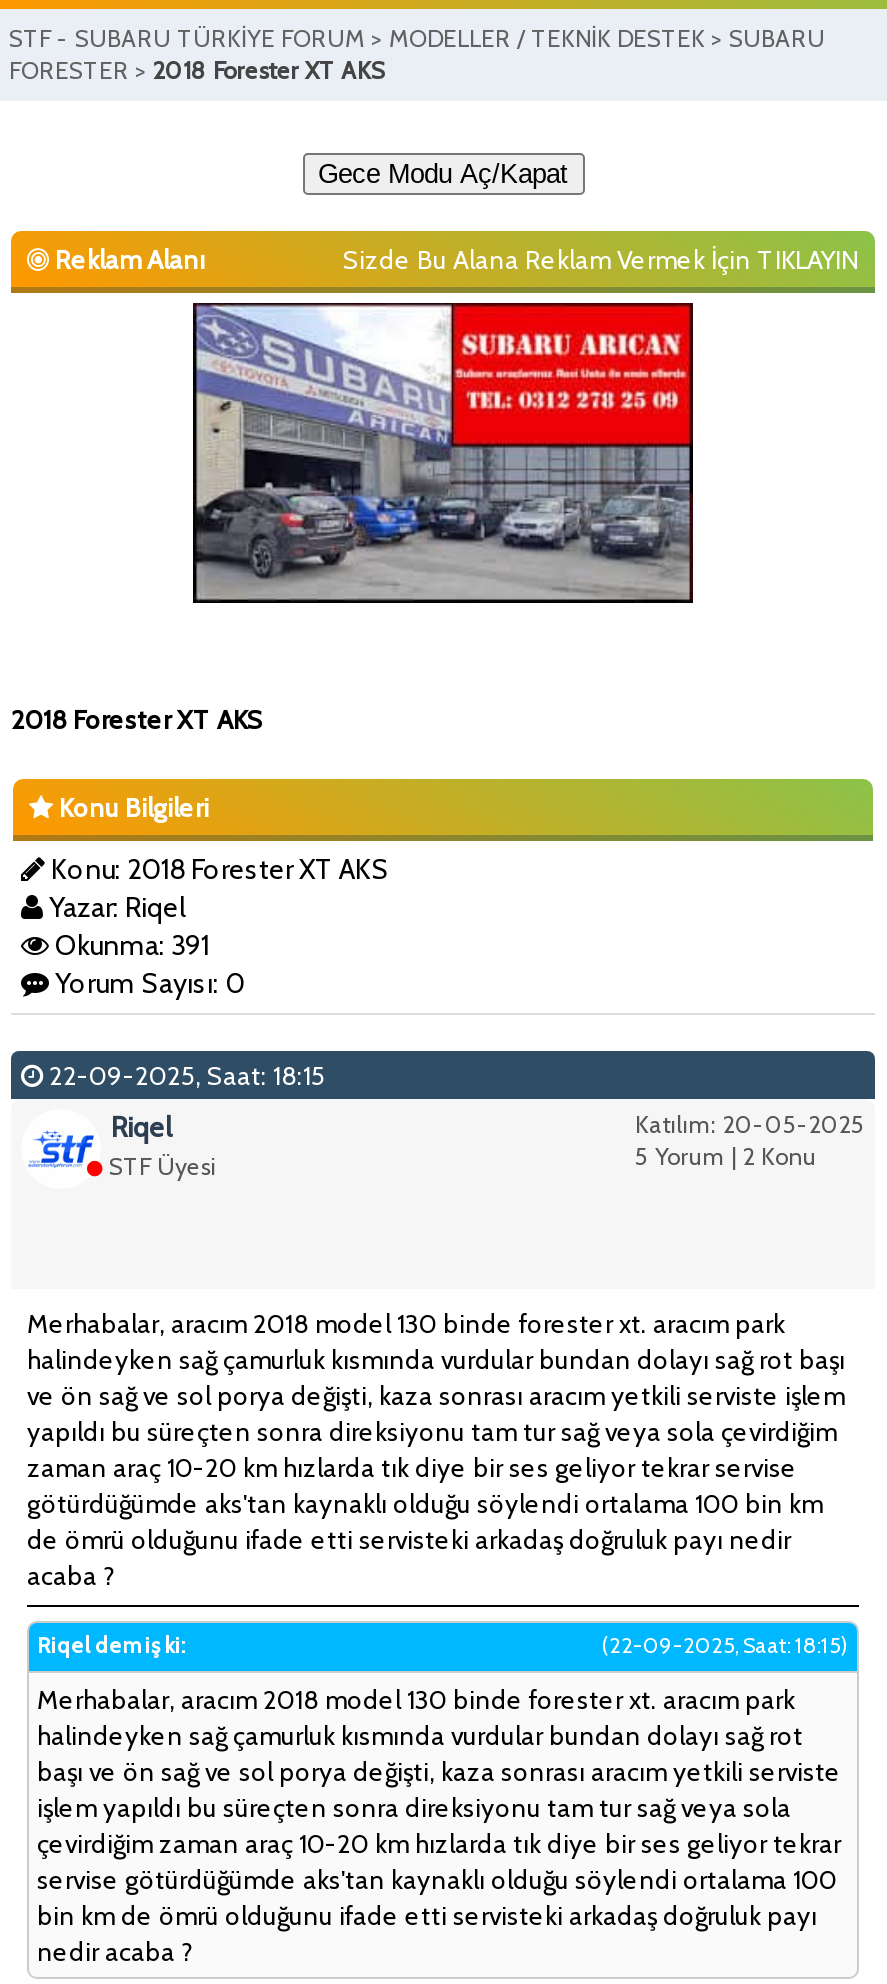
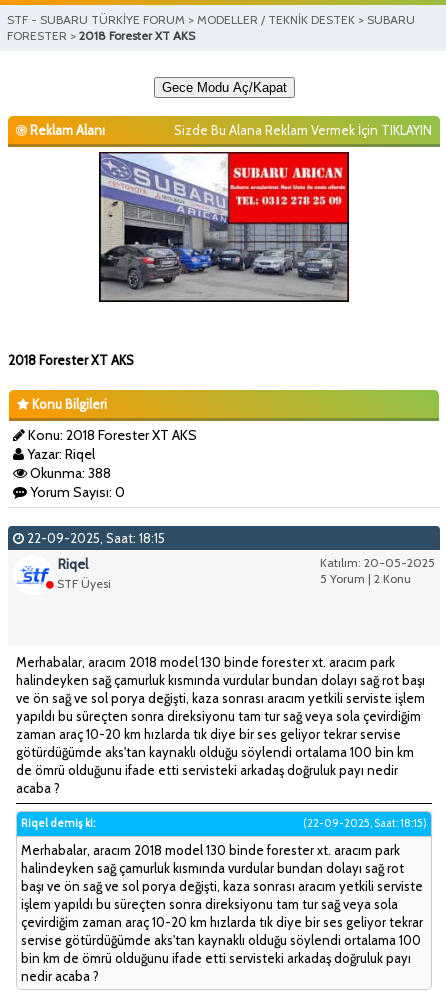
- Okunma: 391
+ Okunma: 388
